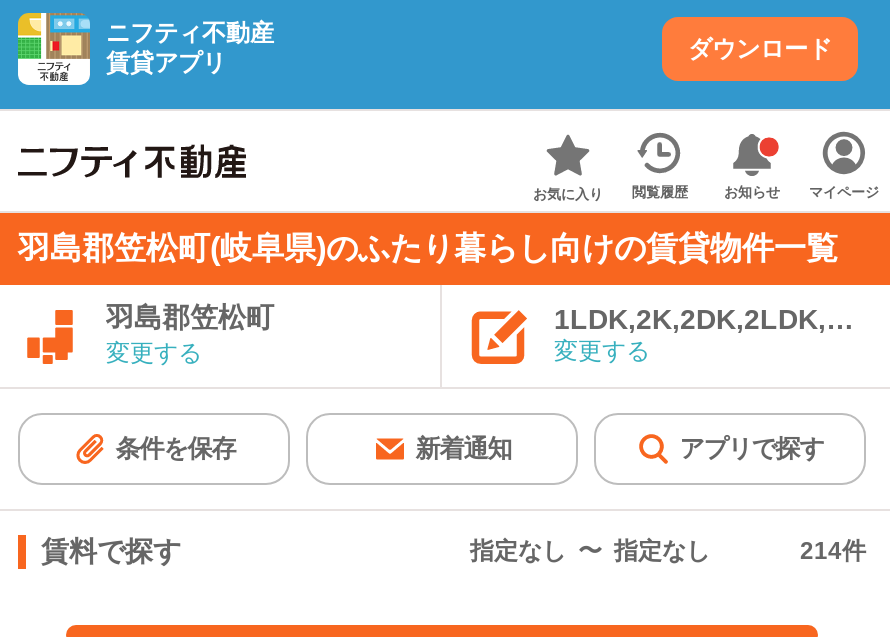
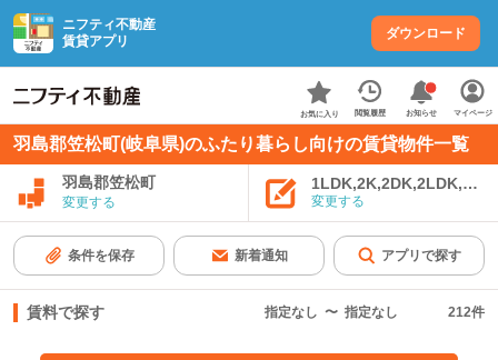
- 214件
+ 212件
